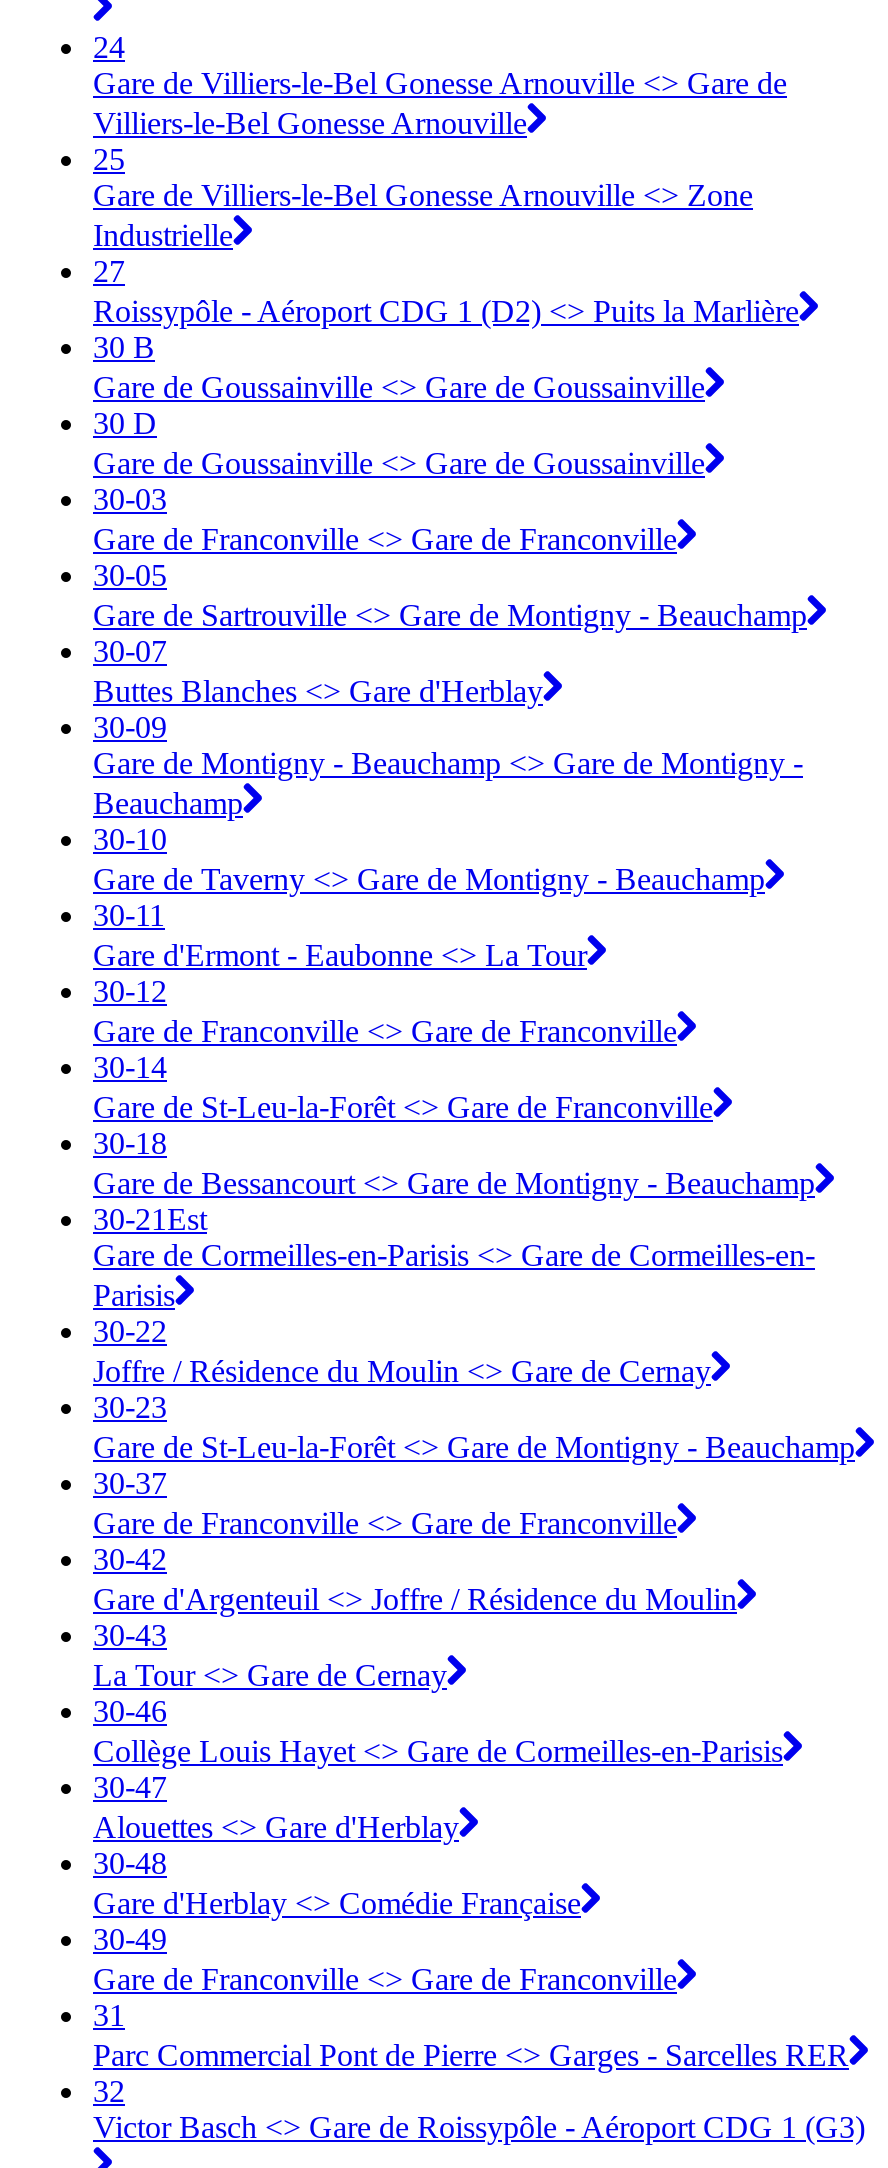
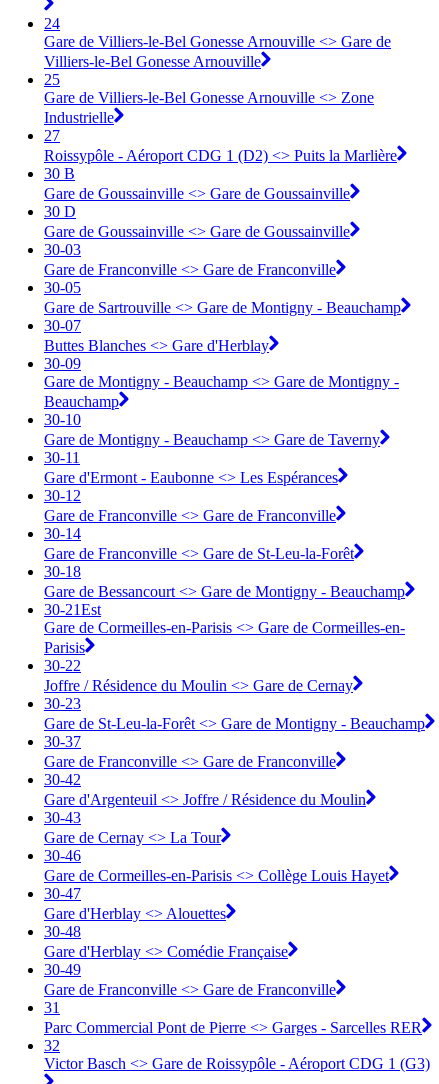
- Gare de Taverny <> ︎Gare de Montigny - Beauchamp
+ Gare de Montigny - Beauchamp <> ︎Gare de Taverny

- Gare d'Ermont - Eaubonne <> ︎La Tour
+ Gare d'Ermont - Eaubonne <> ︎Les Espérances

- Gare de St-Leu-la-Forêt <> ︎Gare de Franconville
+ Gare de Franconville <> ︎Gare de St-Leu-la-Forêt

- La Tour <> ︎Gare de Cernay
+ Gare de Cernay <> ︎La Tour

- Collège Louis Hayet <> ︎Gare de Cormeilles-en-Parisis
+ Gare de Cormeilles-en-Parisis <> ︎Collège Louis Hayet

- Alouettes <> ︎Gare d'Herblay
+ Gare d'Herblay <> ︎Alouettes
